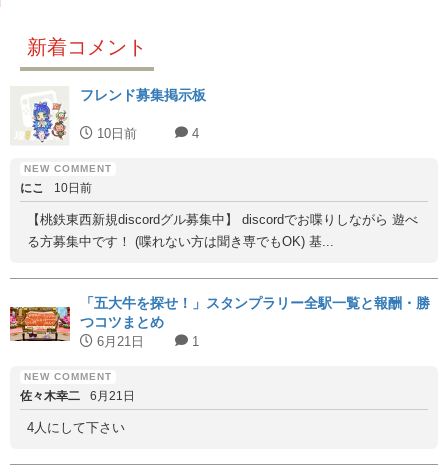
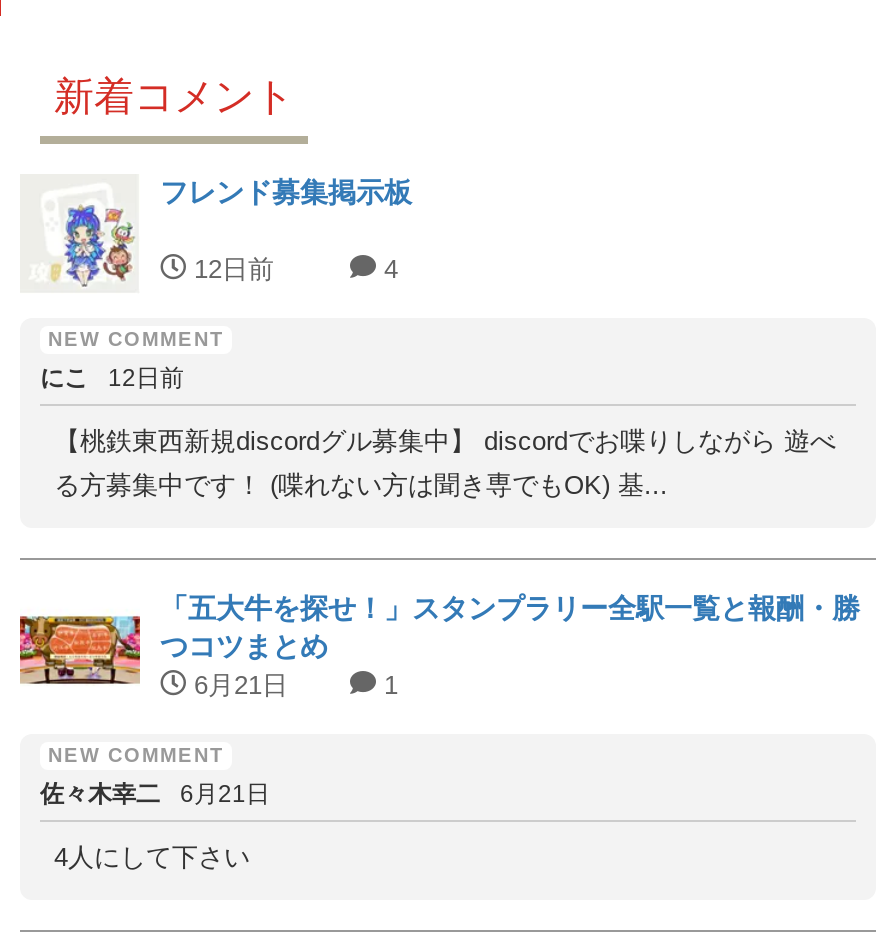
- 10日前
+ 12日前

- にこ 10日前
+ にこ 12日前
